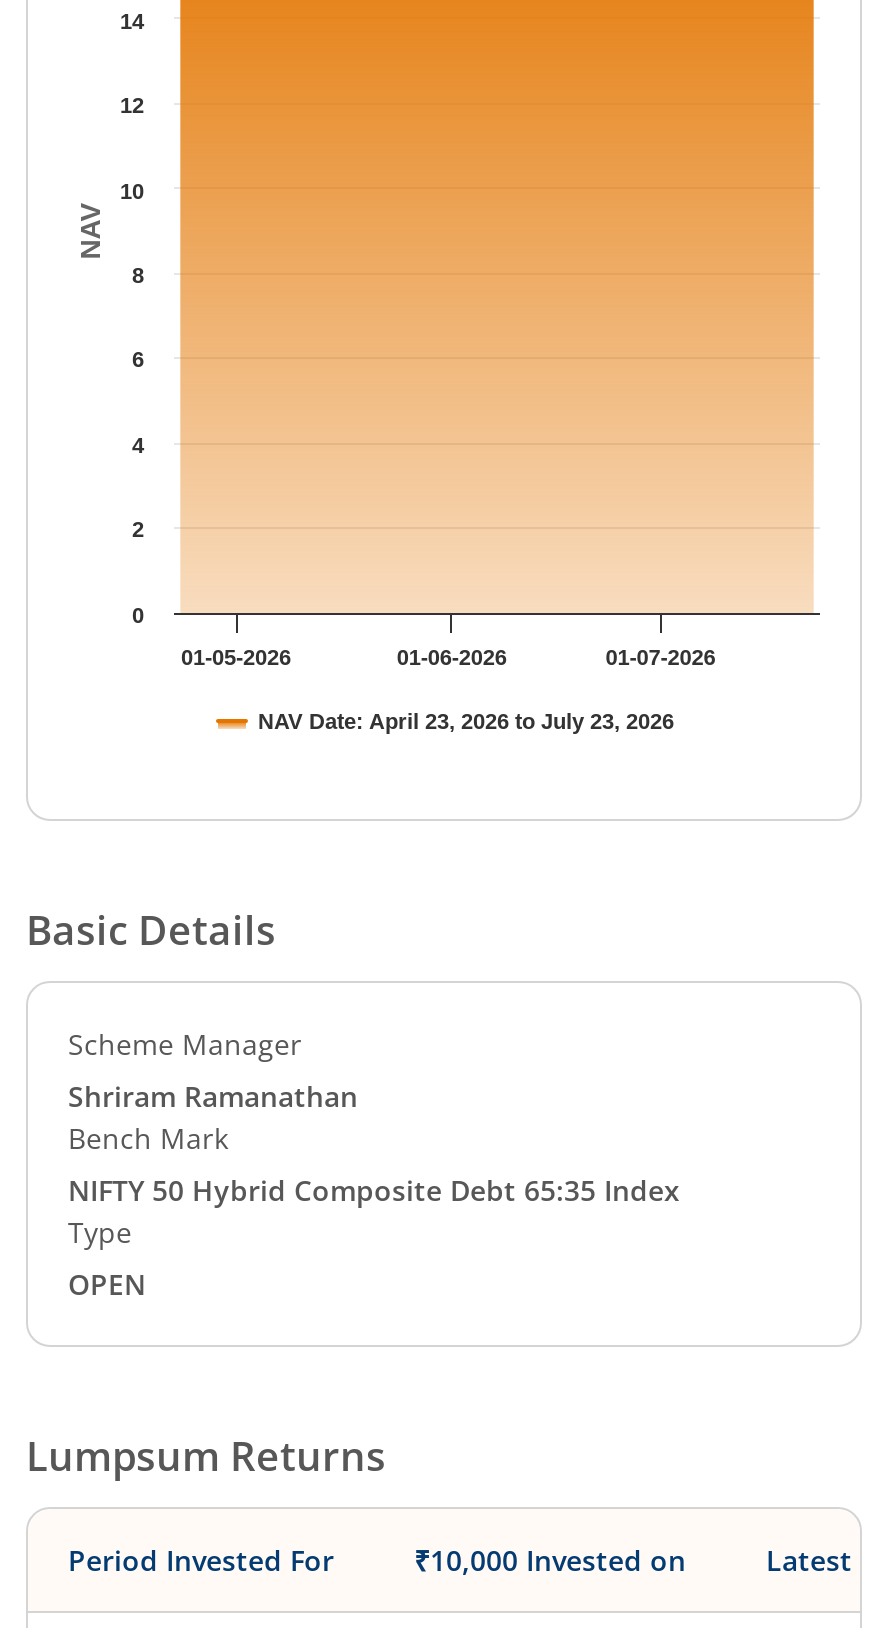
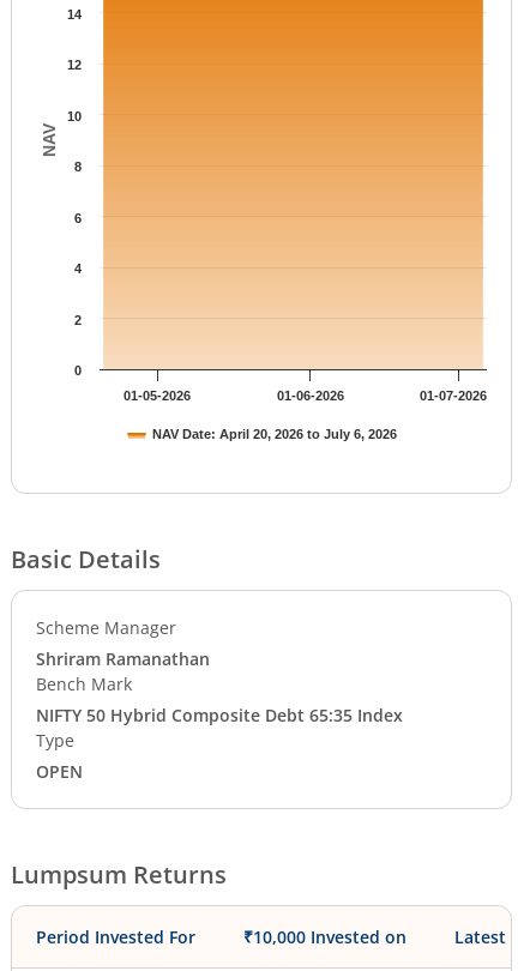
- NAV Date: April 23, 2026 to July 23, 2026
+ NAV Date: April 20, 2026 to July 6, 2026
